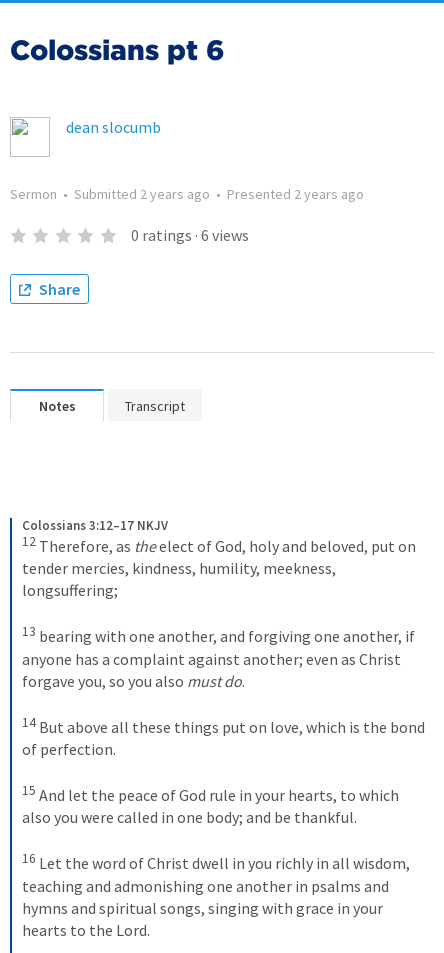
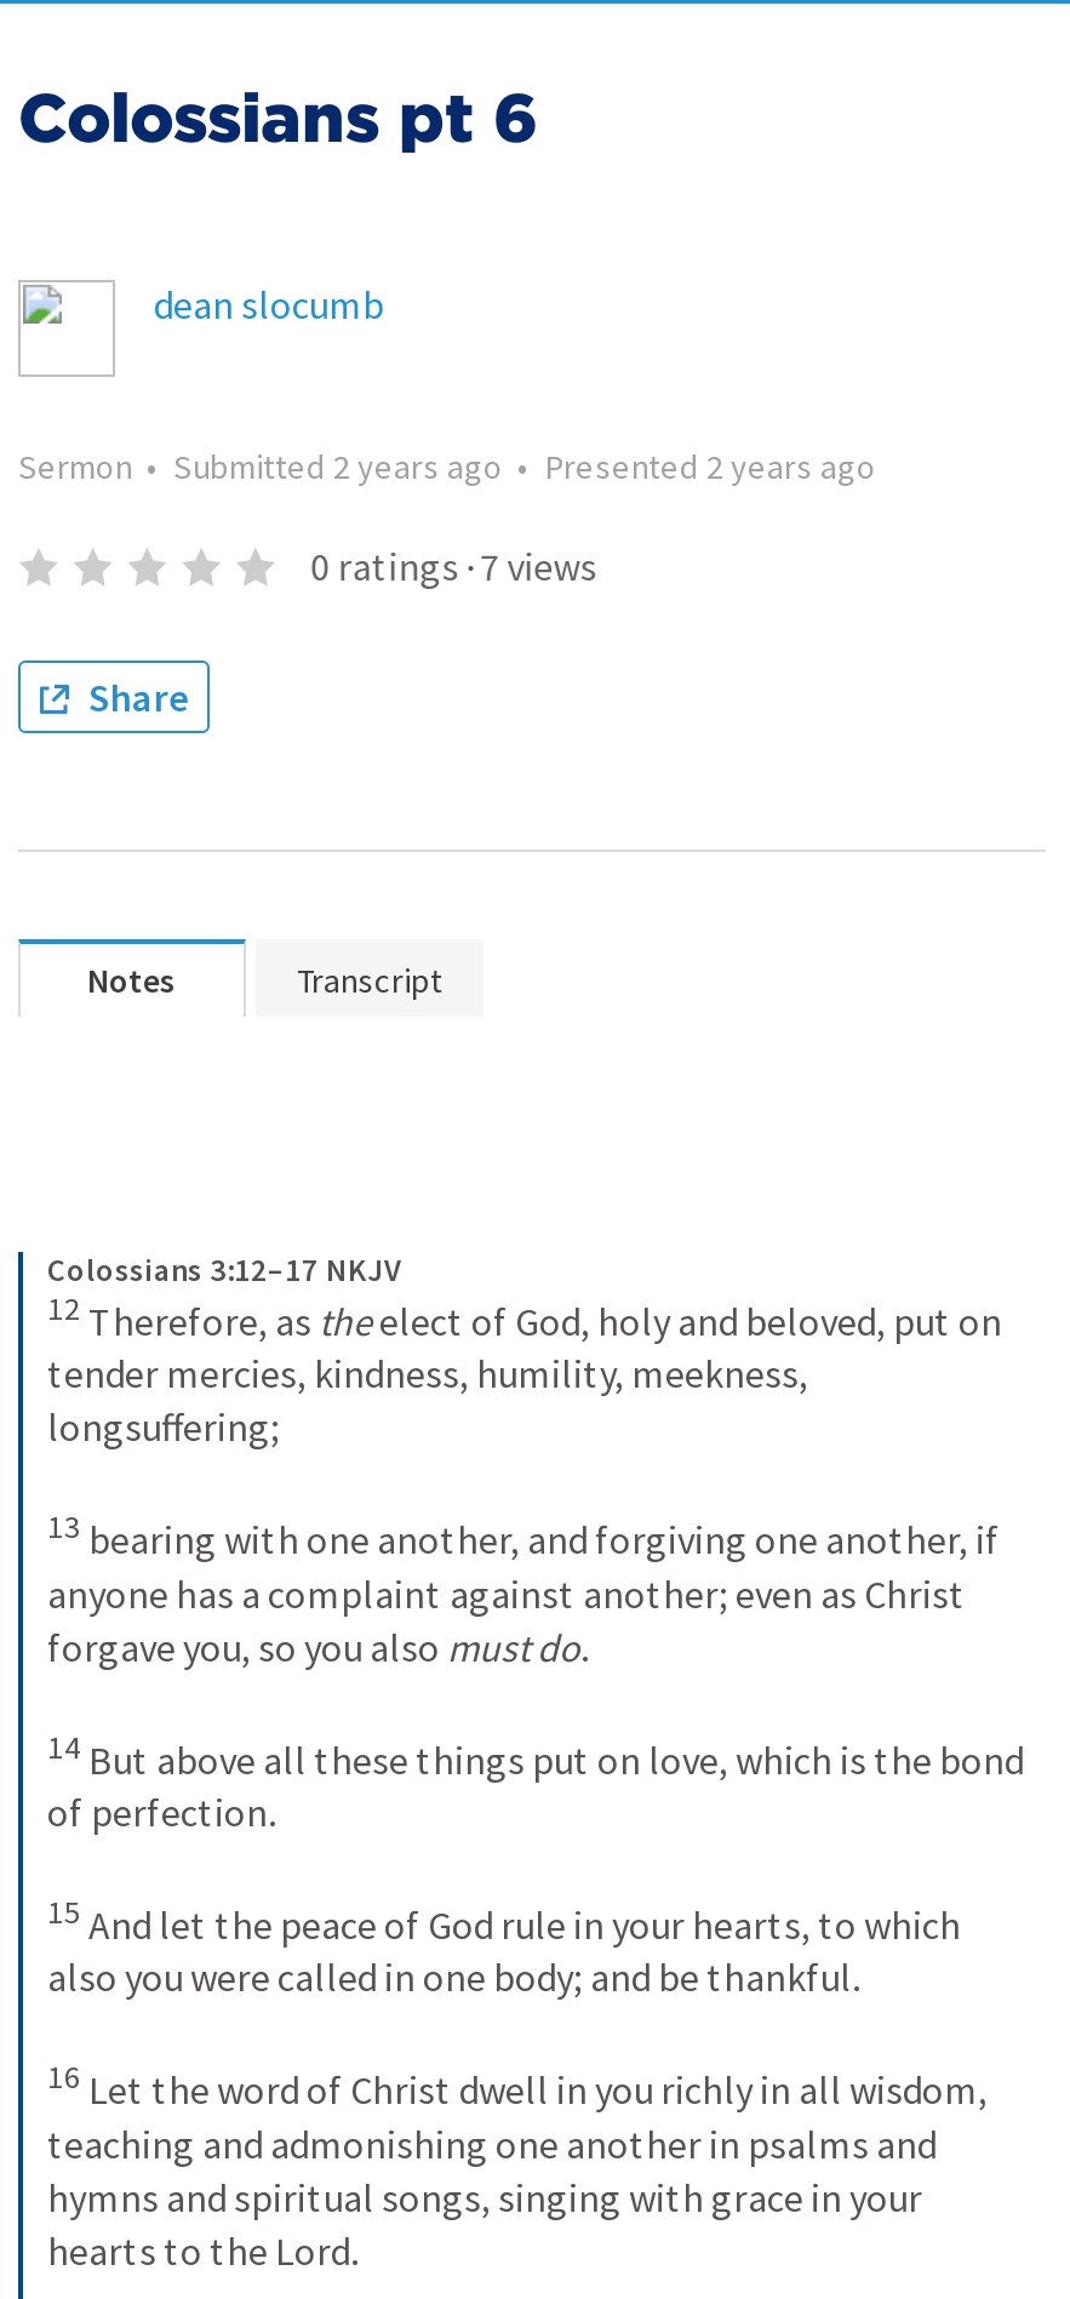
- 0 ratings · 6 views
+ 0 ratings · 7 views
